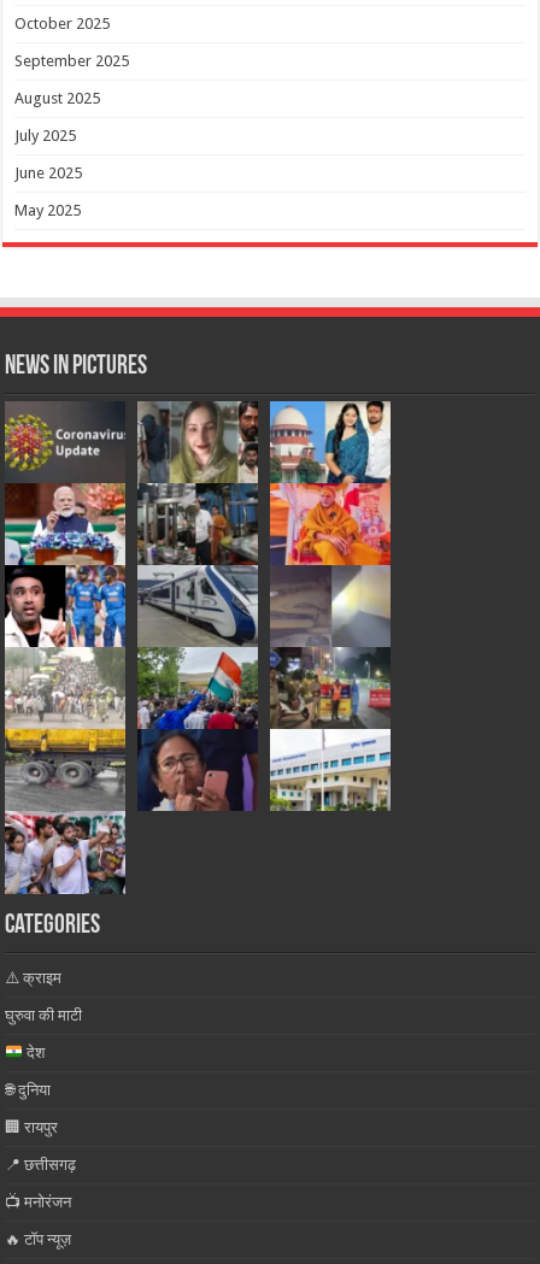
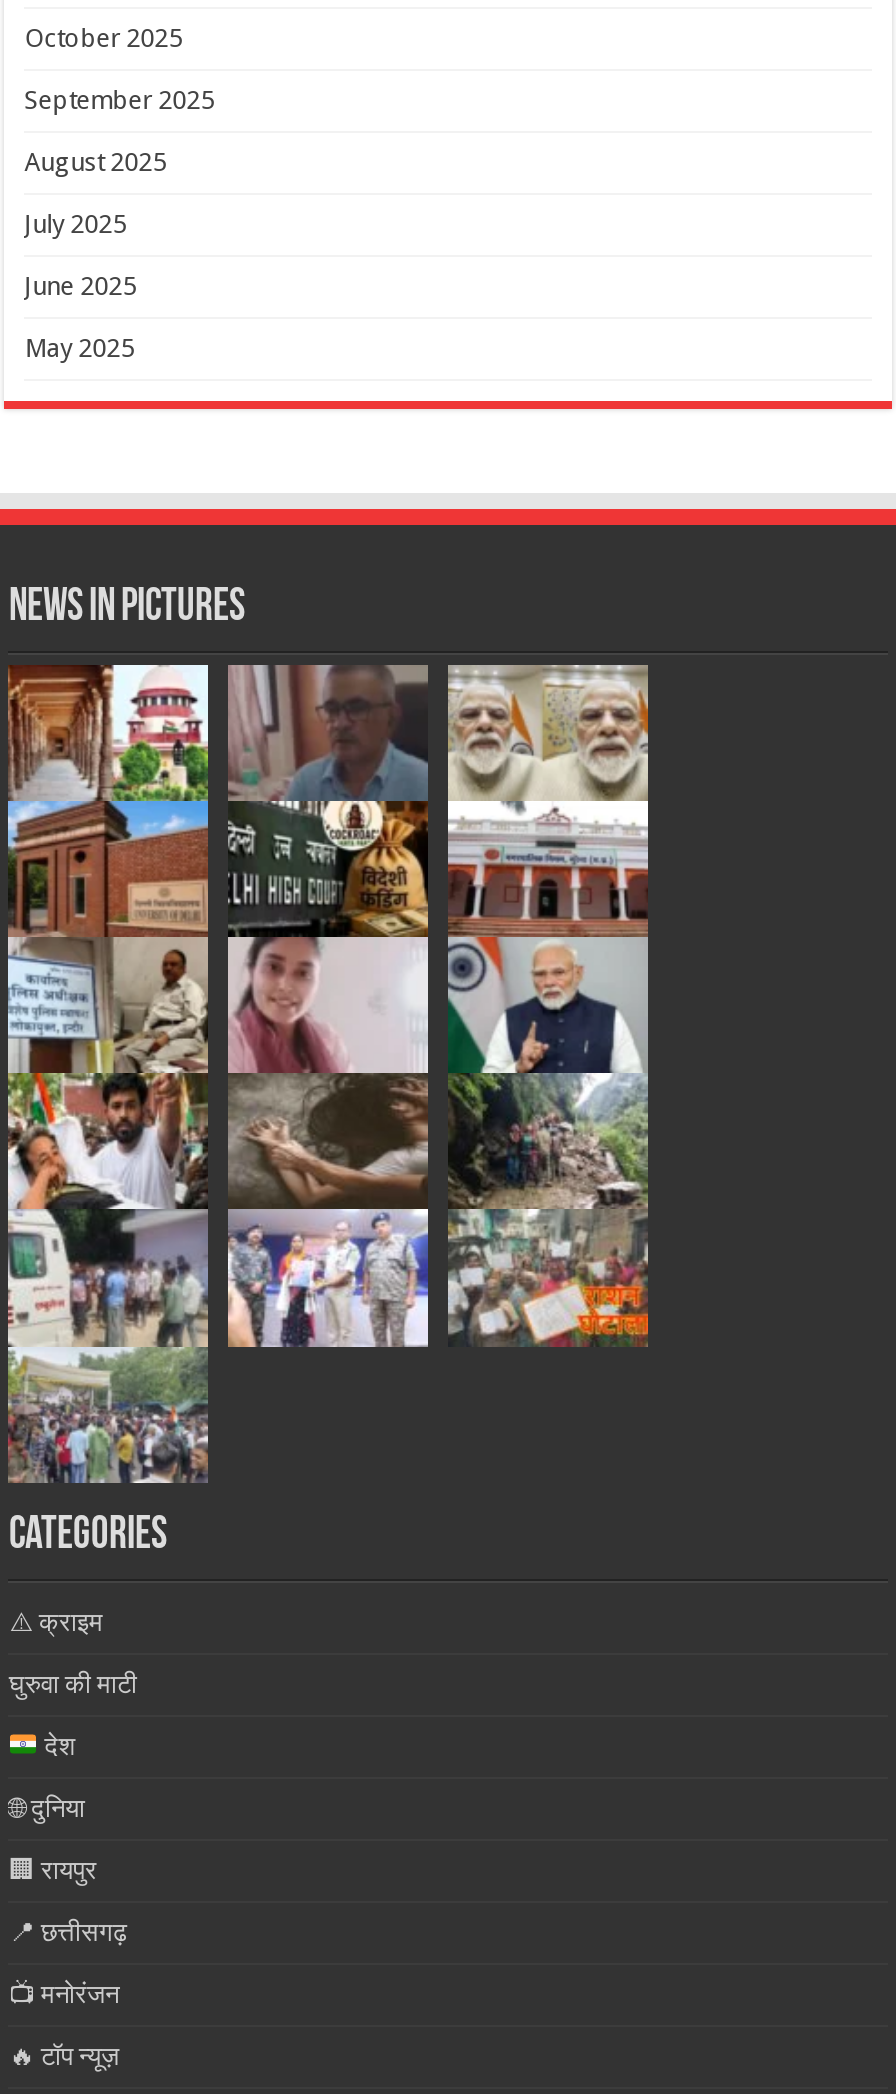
- [image]
+ [image]

- [image]
+ [image]

- [image]
+ [image]
